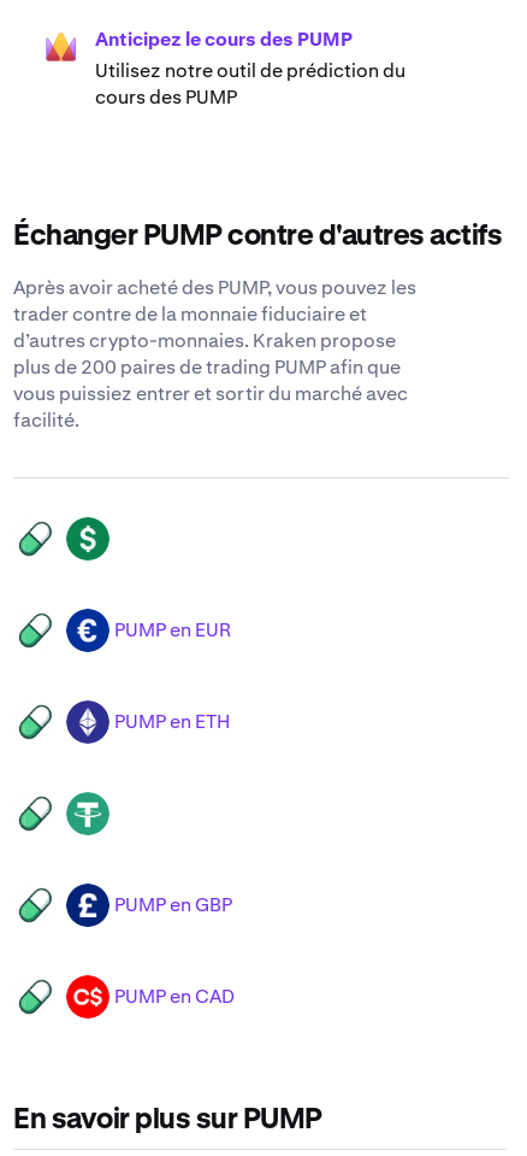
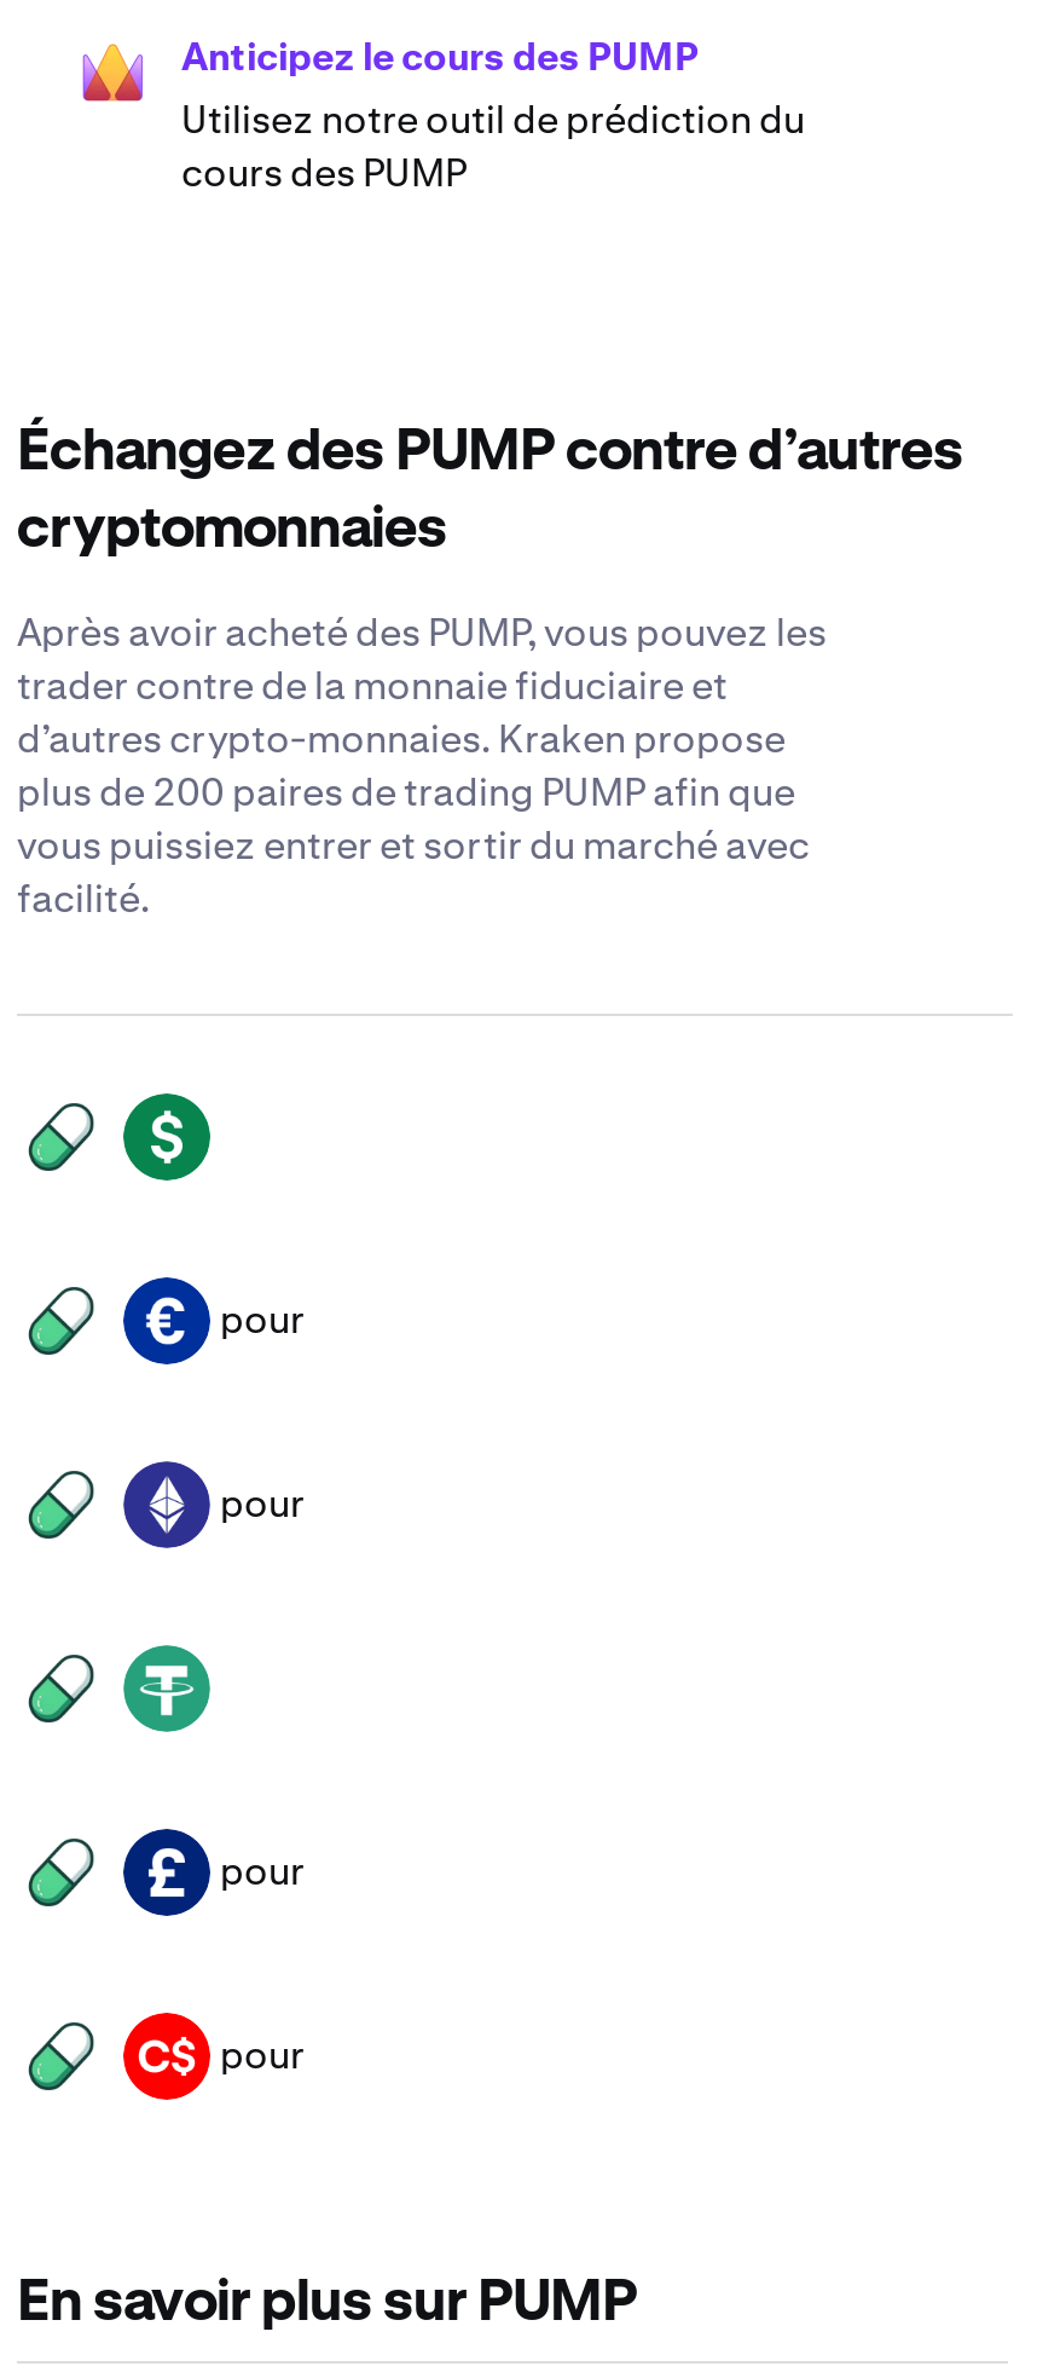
- Échanger PUMP contre d'autres actifs
+ Échangez des PUMP contre d’autres
+ cryptomonnaies

- PUMP en EUR
+ pour

- PUMP en ETH
+ pour

- PUMP en GBP
+ pour

- PUMP en CAD
+ pour
